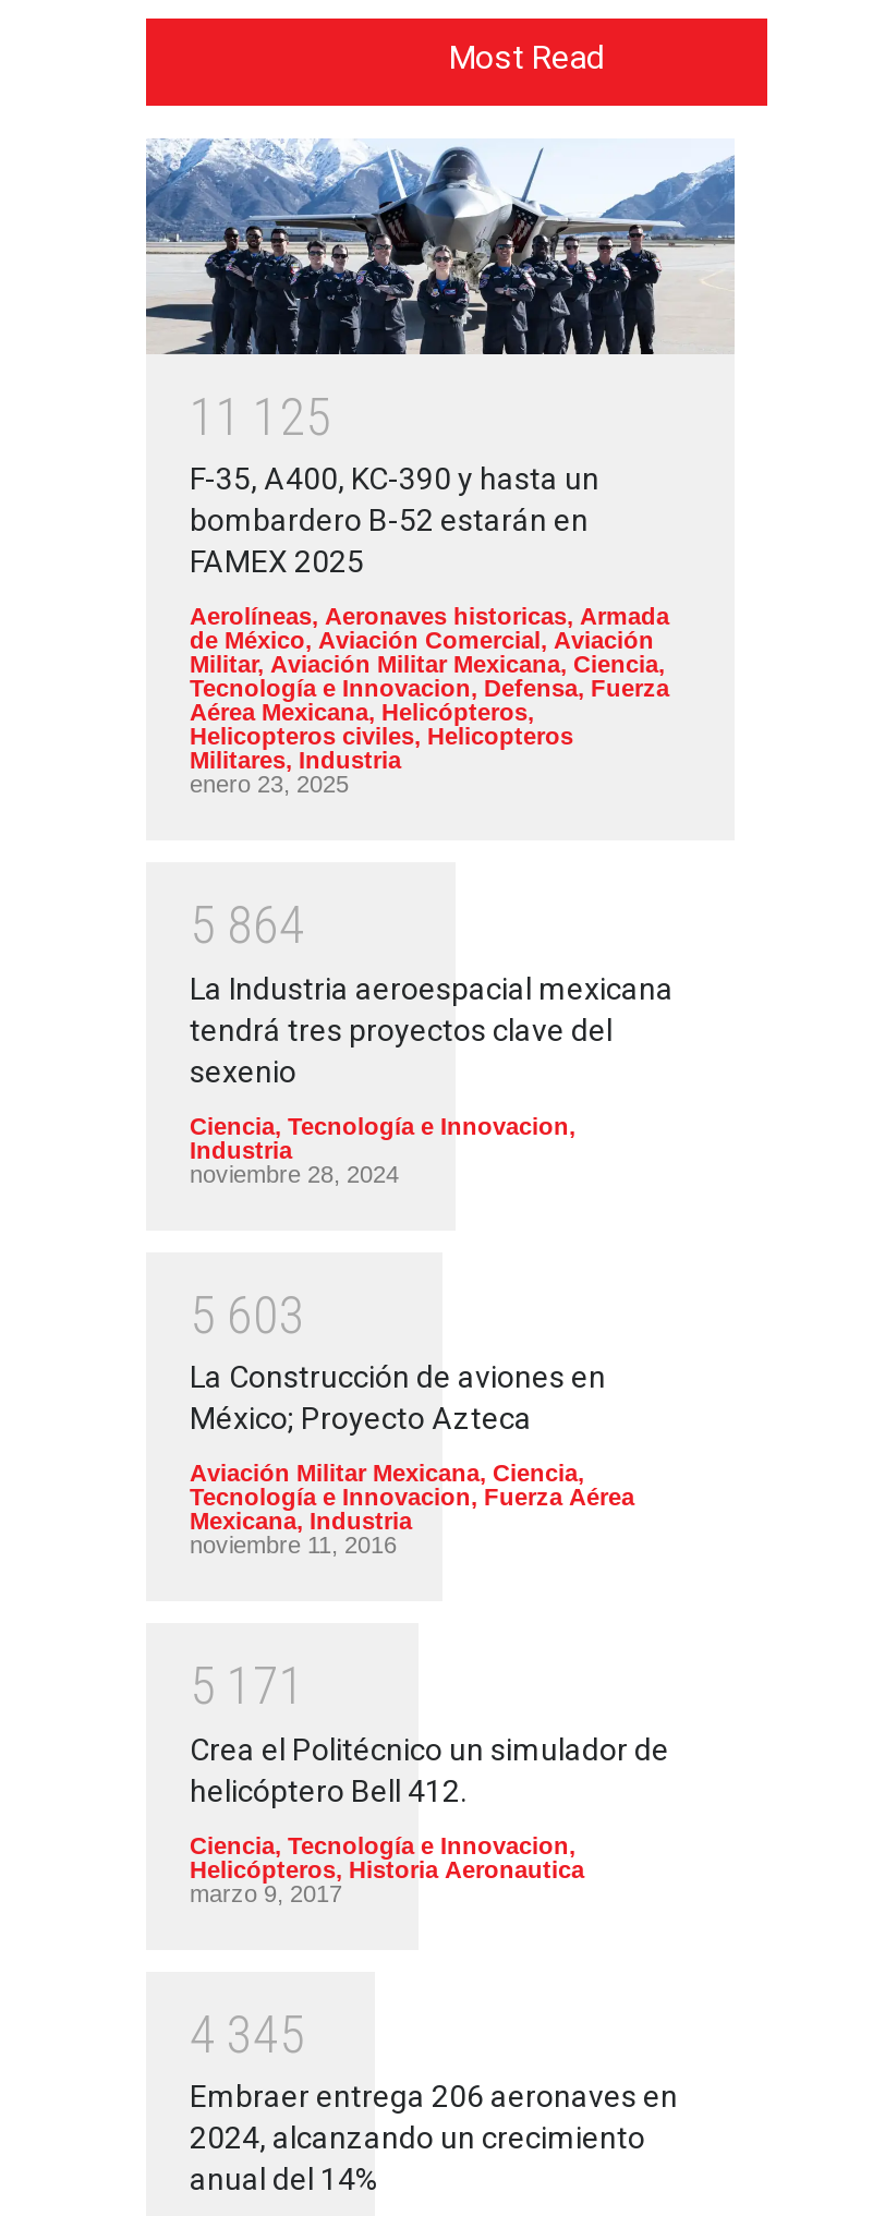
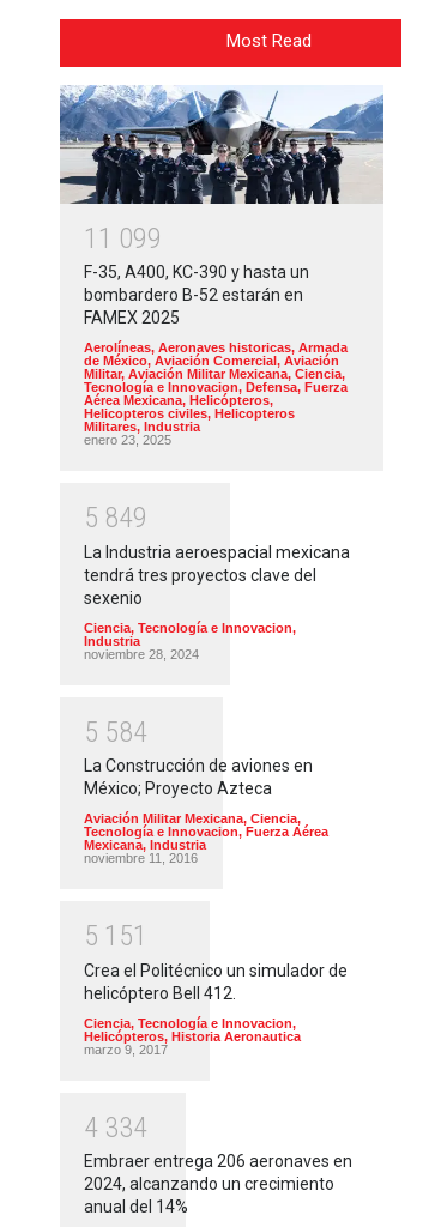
- 1 1 1 25
+ 1 1 0 99

- 5 864
+ 5 849

- 5 603
+ 5 584

- 5 1 71
+ 5 1 51

- 4 345
+ 4 334
